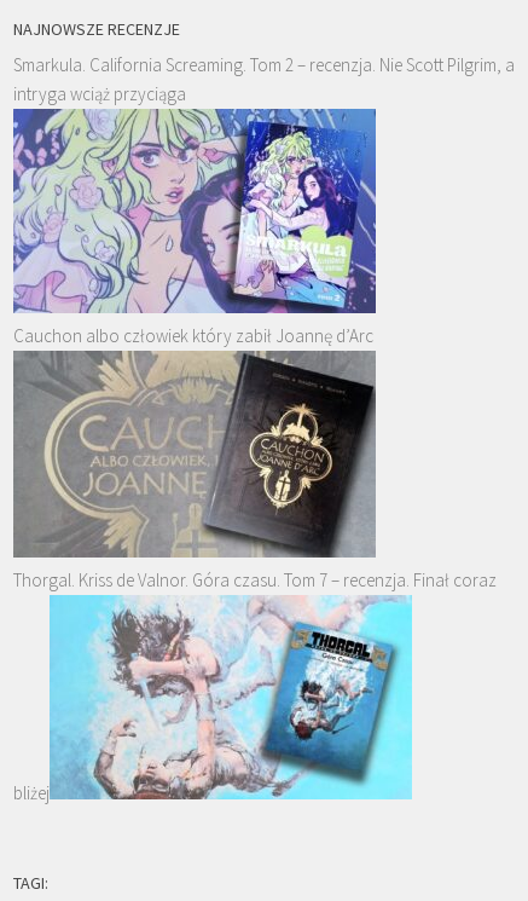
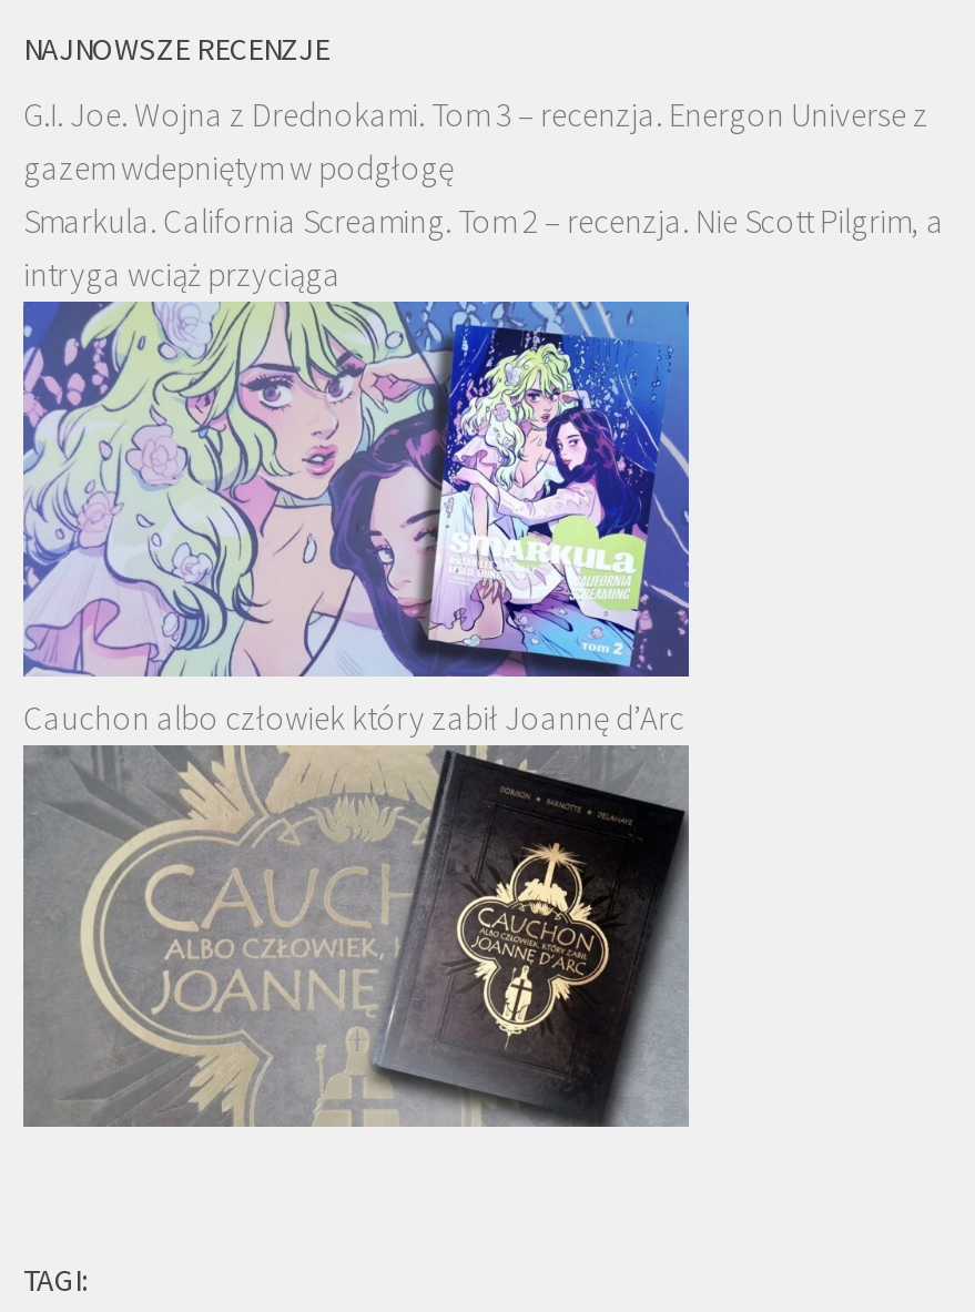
+ G.I. Joe. Wojna z Drednokami. Tom 3 – recenzja. Energon Universe z
+ gazem wdepniętym w podgłogę

moved down: [image] | Smarkula. California Screaming. Tom 2 – recenzja. Nie Scott Pilgrim, a | intryga wciąż przyciąga | Cauchon albo człowiek który zabił Joannę d’Arc

moved down: [image]

- Thorgal. Kriss de Valnor. Góra czasu. Tom 7 – recenzja. Finał coraz

- [image]
- bliżej
